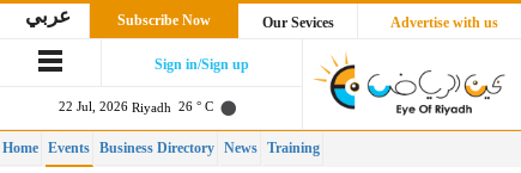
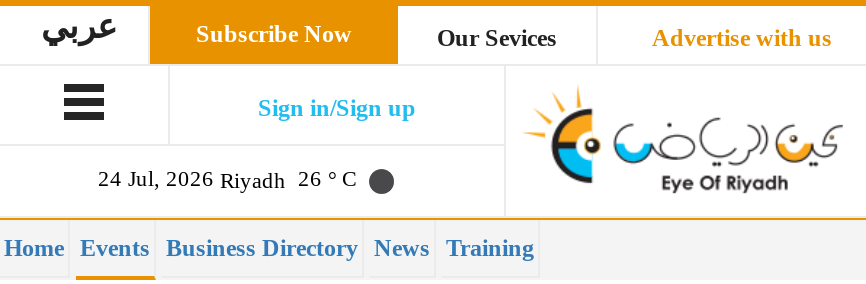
- 22 Jul, 2026 Riyadh 26 ° C
+ 24 Jul, 2026 Riyadh 26 ° C
